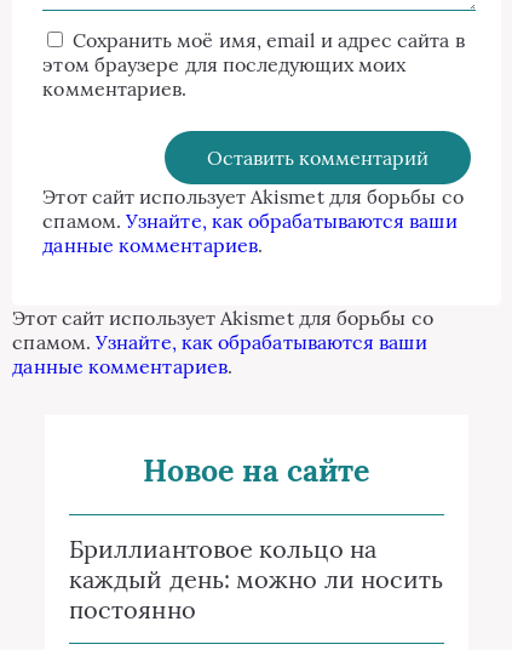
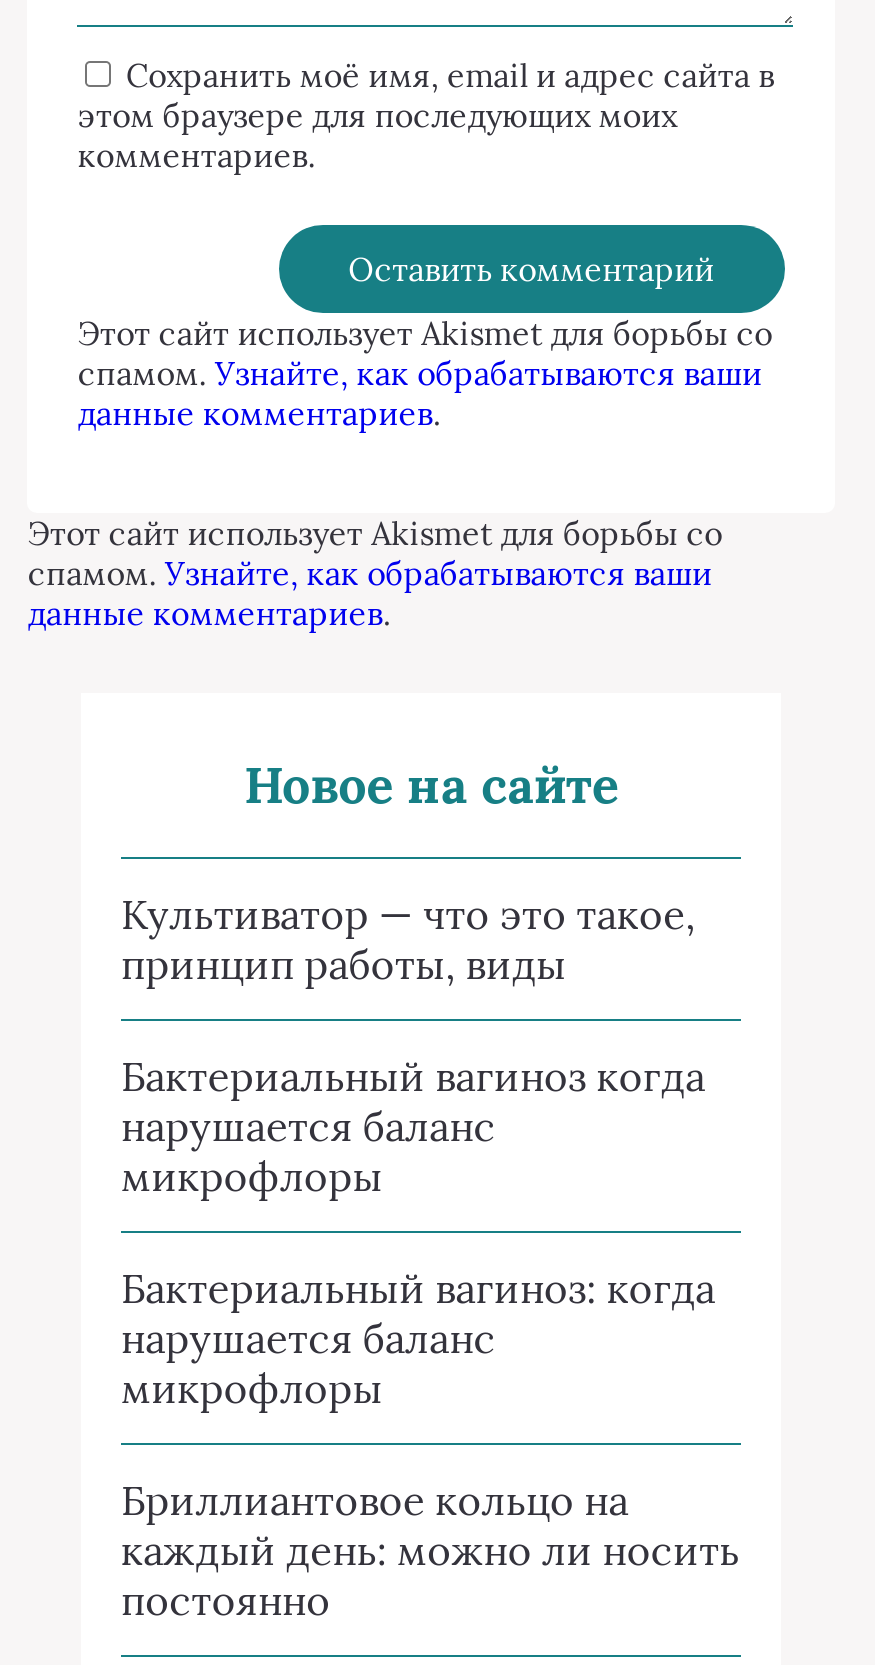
+ Культиватор — что это такое,
+ принцип работы, виды
+ Бактериальный вагиноз когда
+ нарушается баланс
+ микрофлоры
+ Бактериальный вагиноз: когда
+ нарушается баланс
+ микрофлоры
